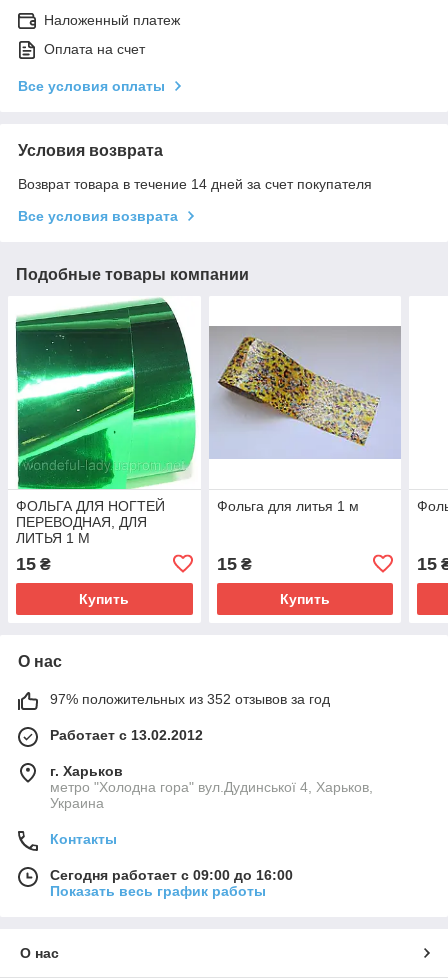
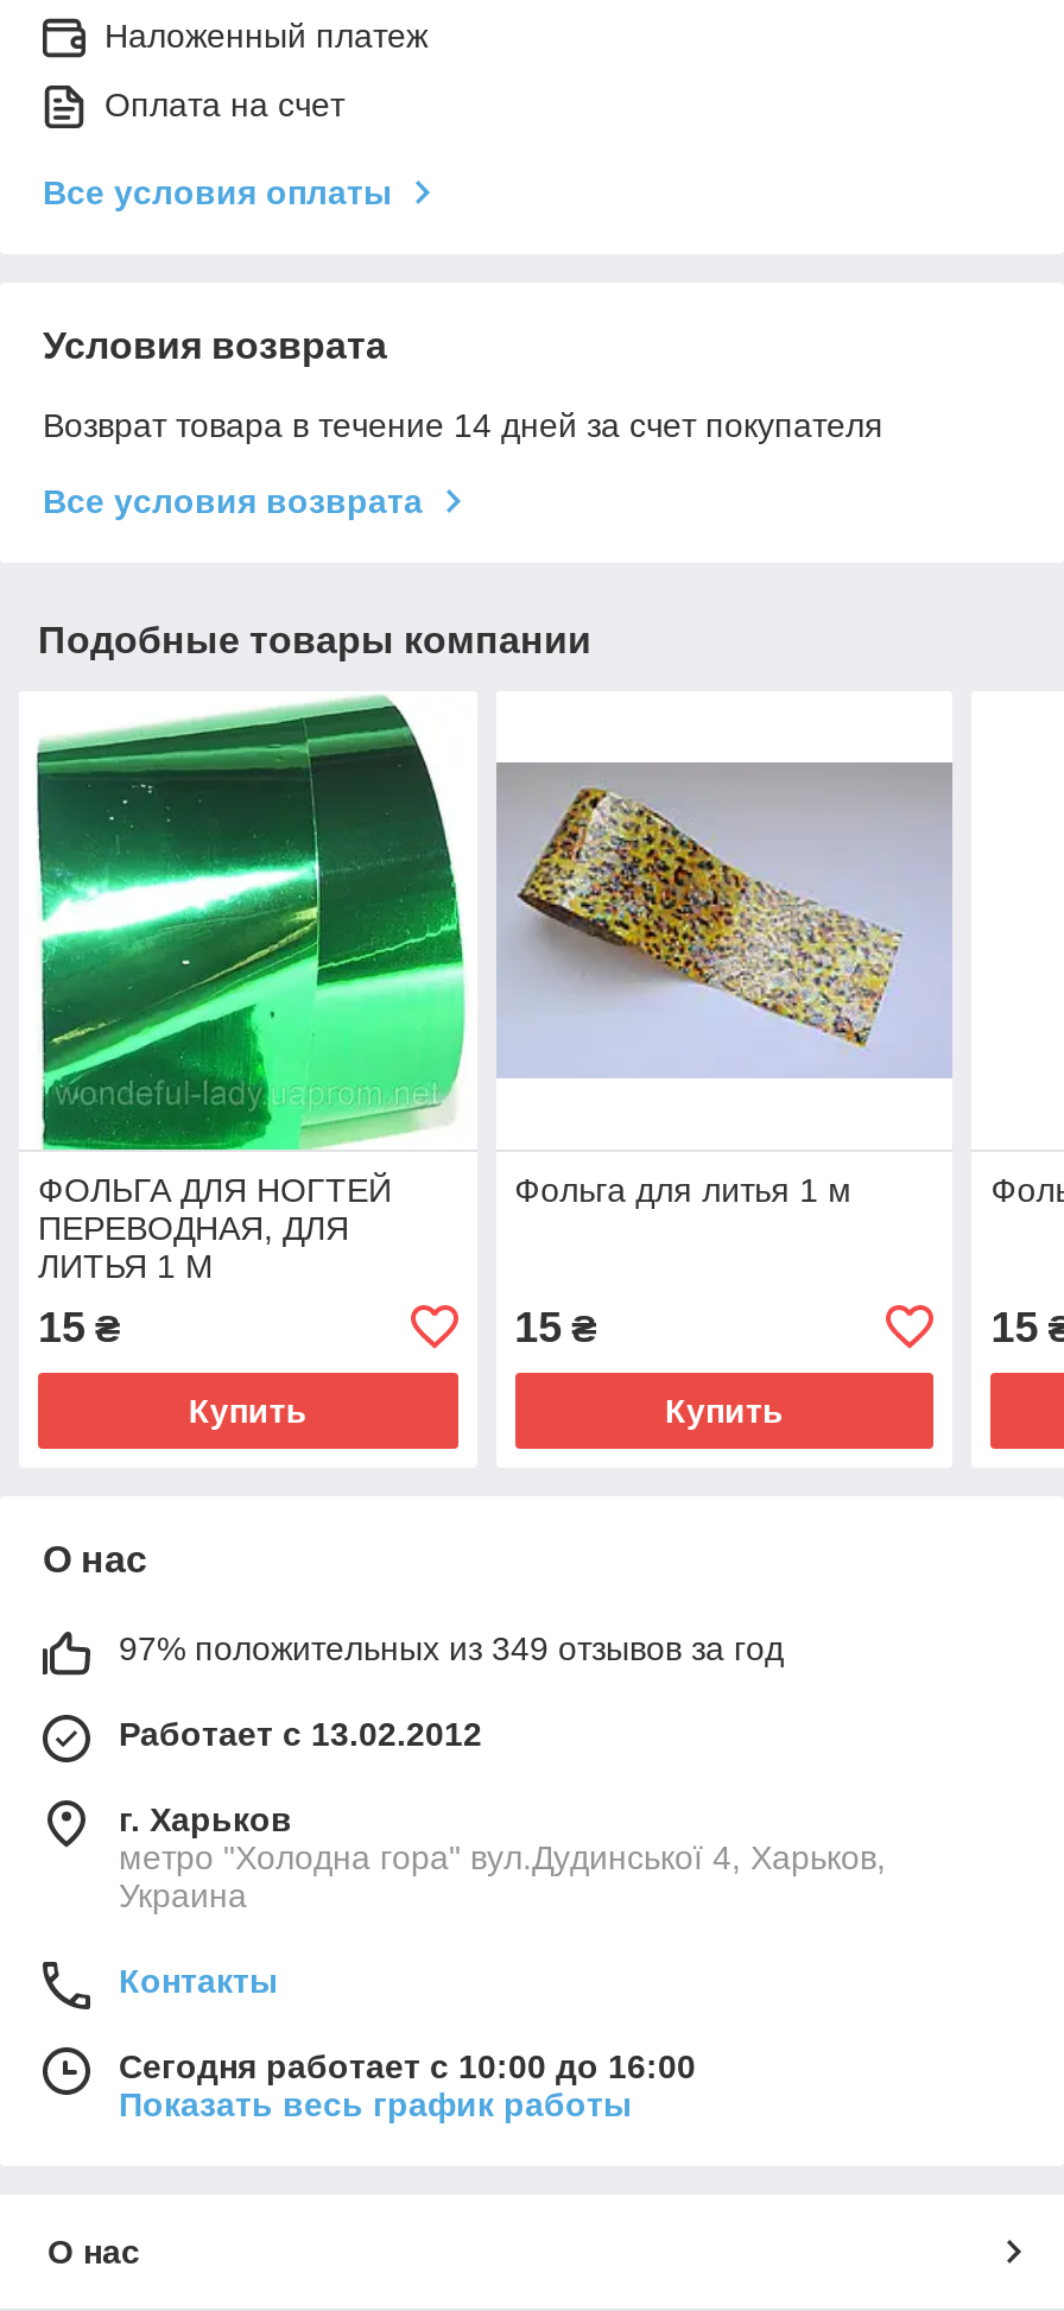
- 97% положительных из 352 отзывов за год
+ 97% положительных из 349 отзывов за год

- Сегодня работает с 09:00 до 16:00
+ Сегодня работает с 10:00 до 16:00
